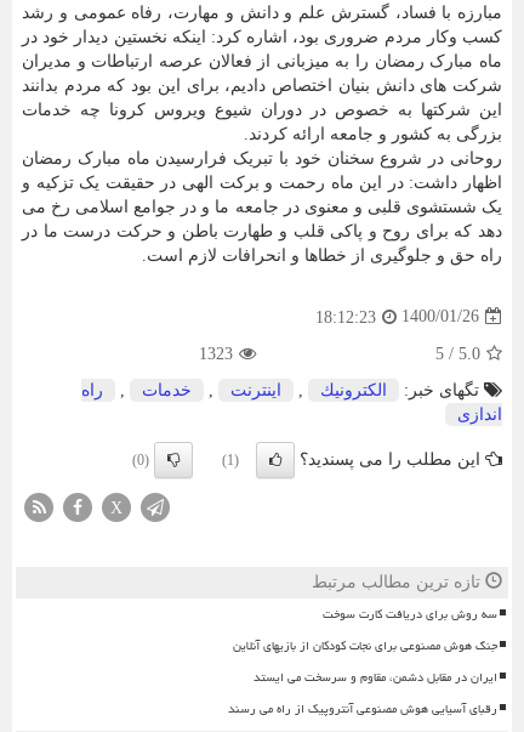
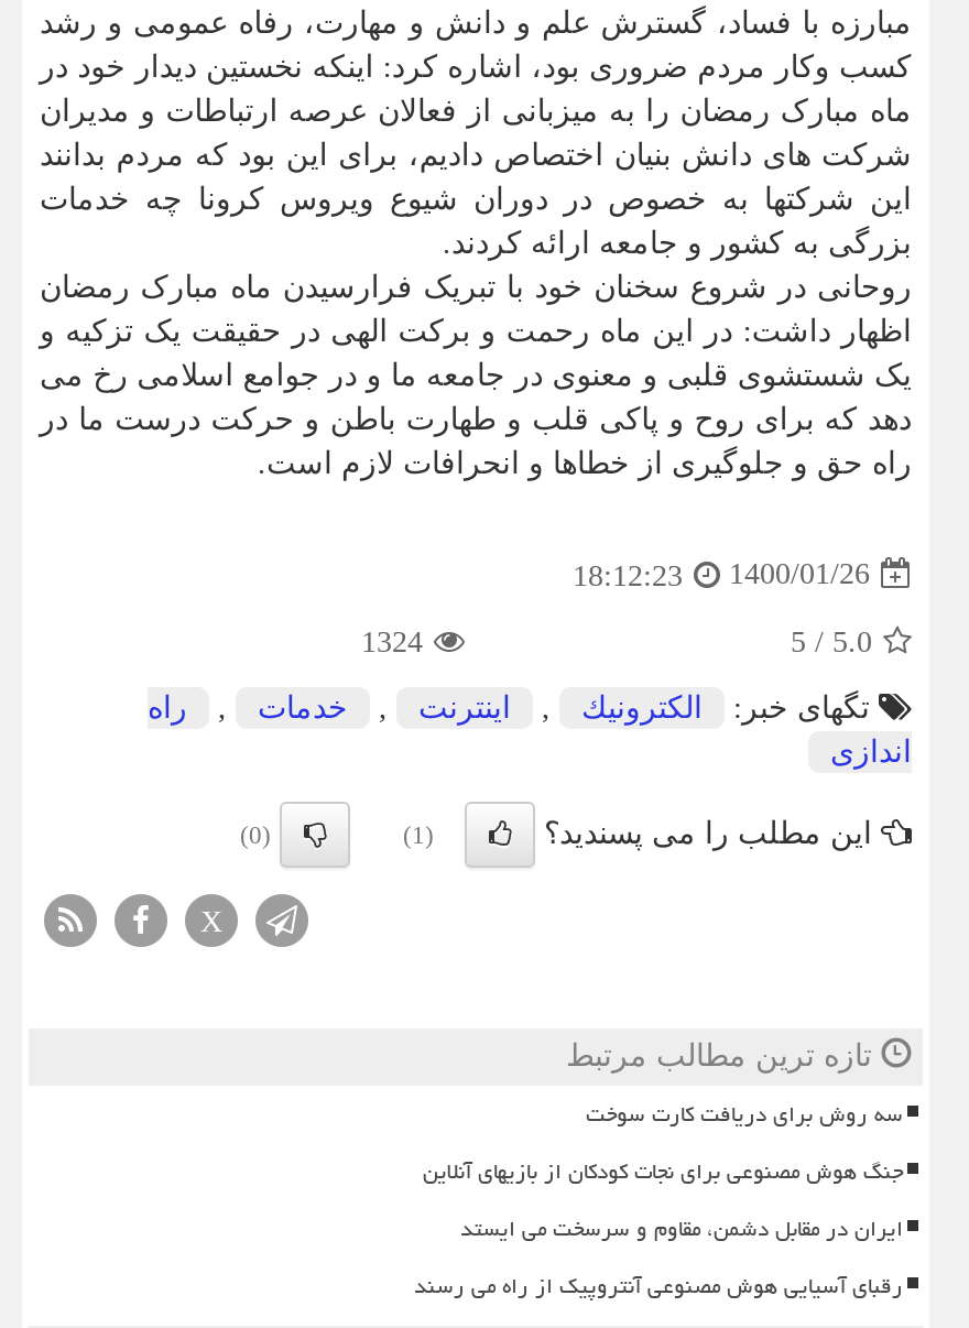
- 1323
+ 1324
